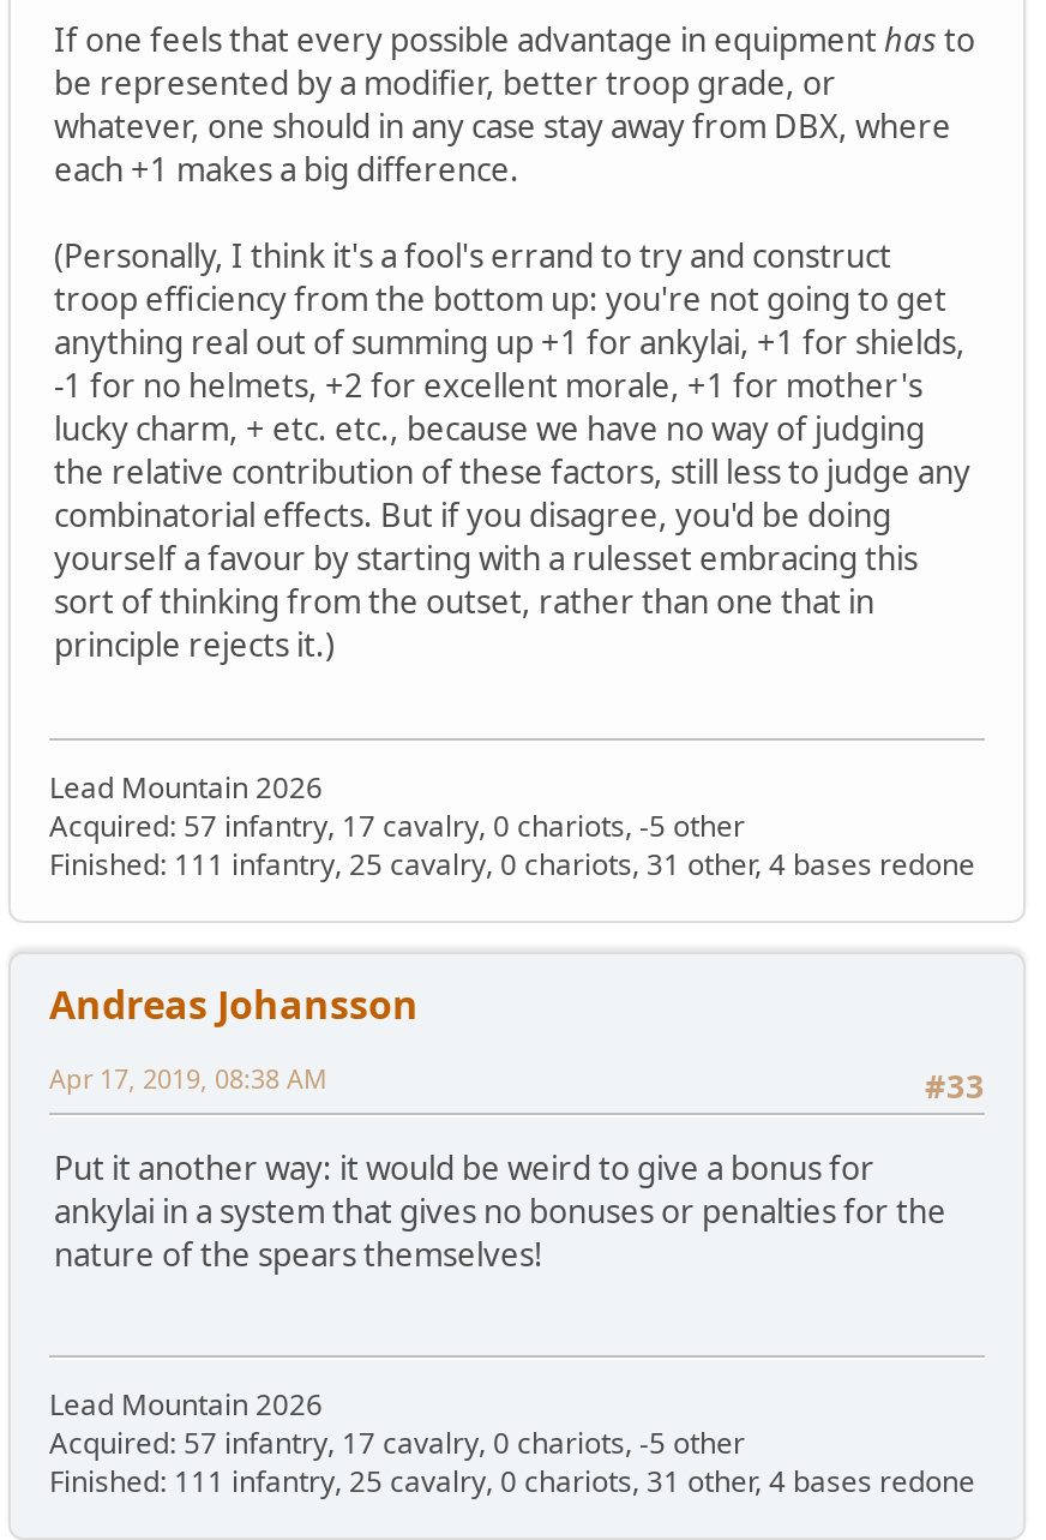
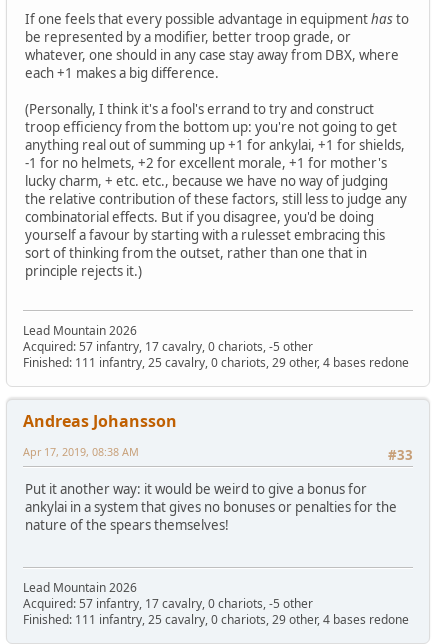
- Finished: 111 infantry, 25 cavalry, 0 chariots, 31 other, 4 bases redone
+ Finished: 111 infantry, 25 cavalry, 0 chariots, 29 other, 4 bases redone

- Finished: 111 infantry, 25 cavalry, 0 chariots, 31 other, 4 bases redone
+ Finished: 111 infantry, 25 cavalry, 0 chariots, 29 other, 4 bases redone
